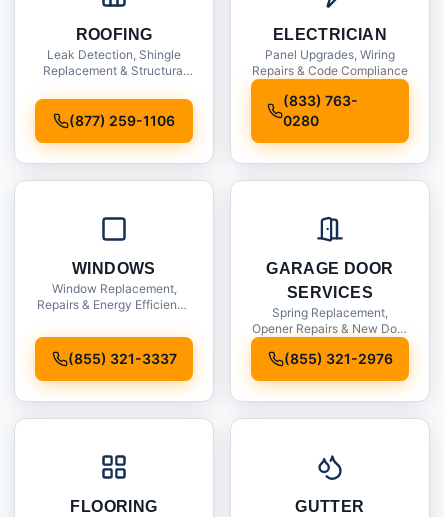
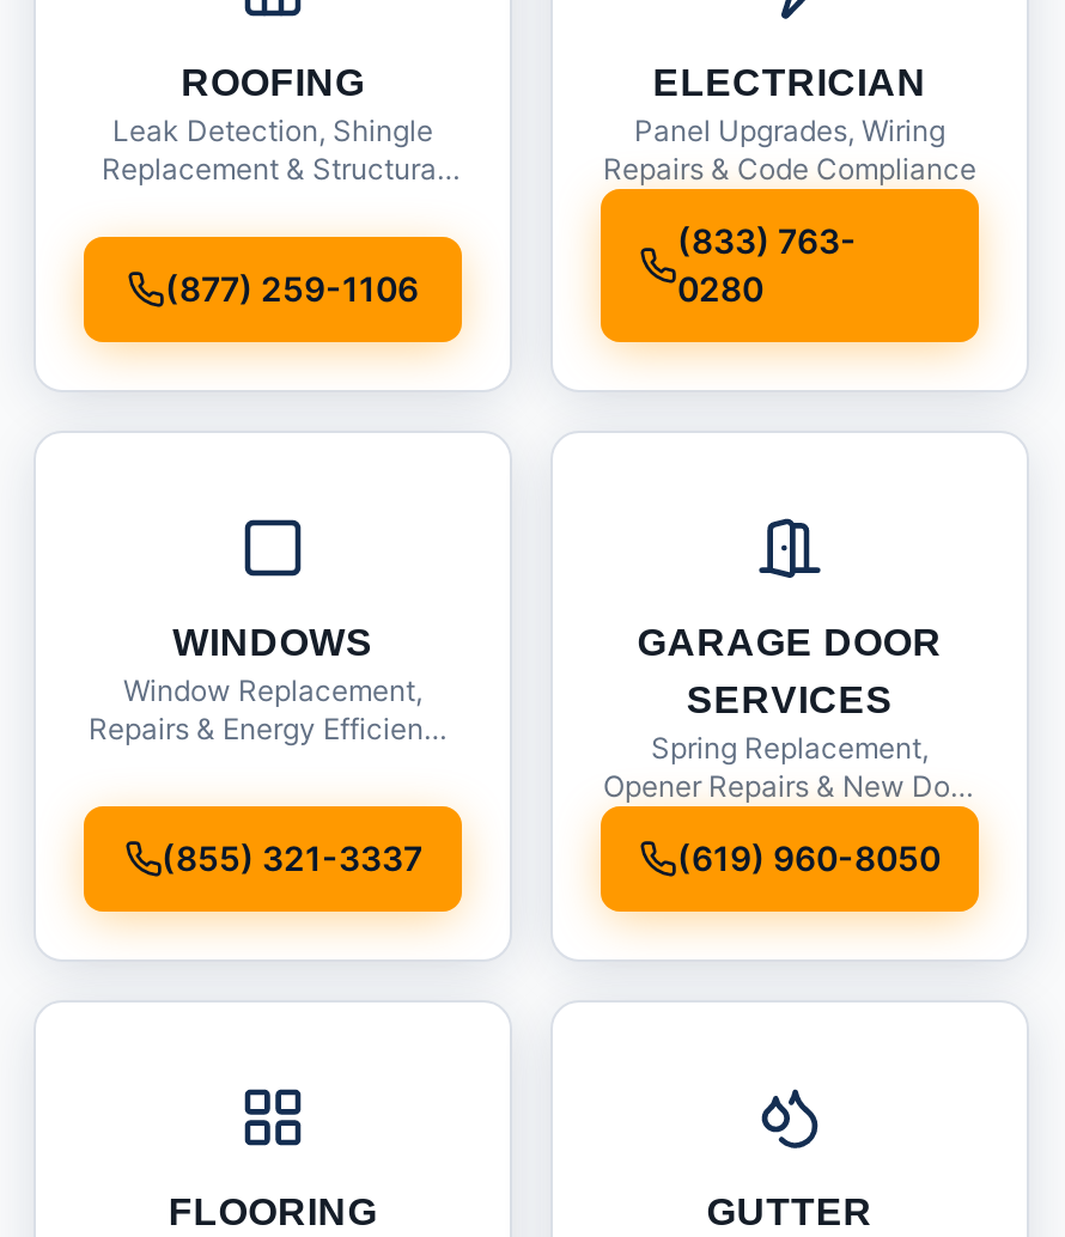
- (855) 321-2976
+ (619) 960-8050
